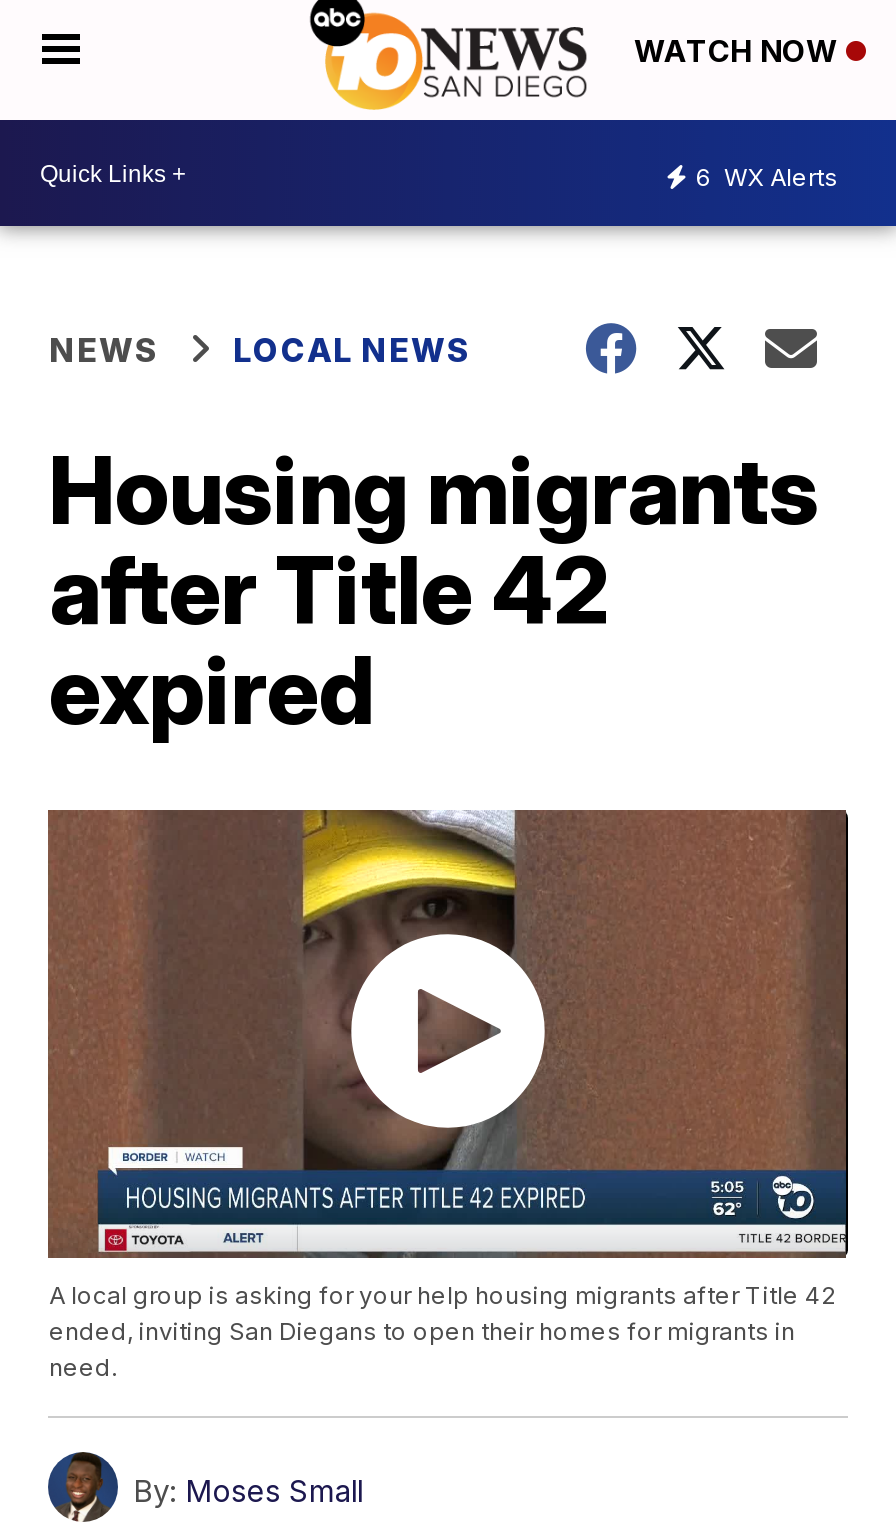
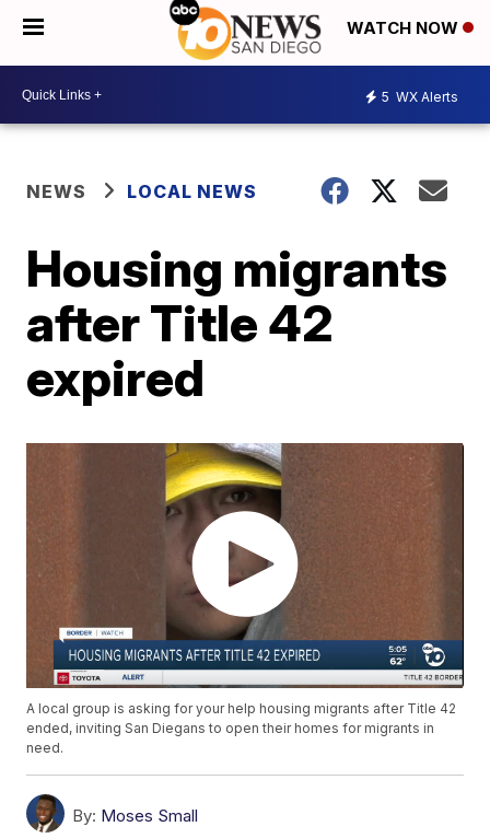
- 6 WX Alerts
+ 5 WX Alerts
